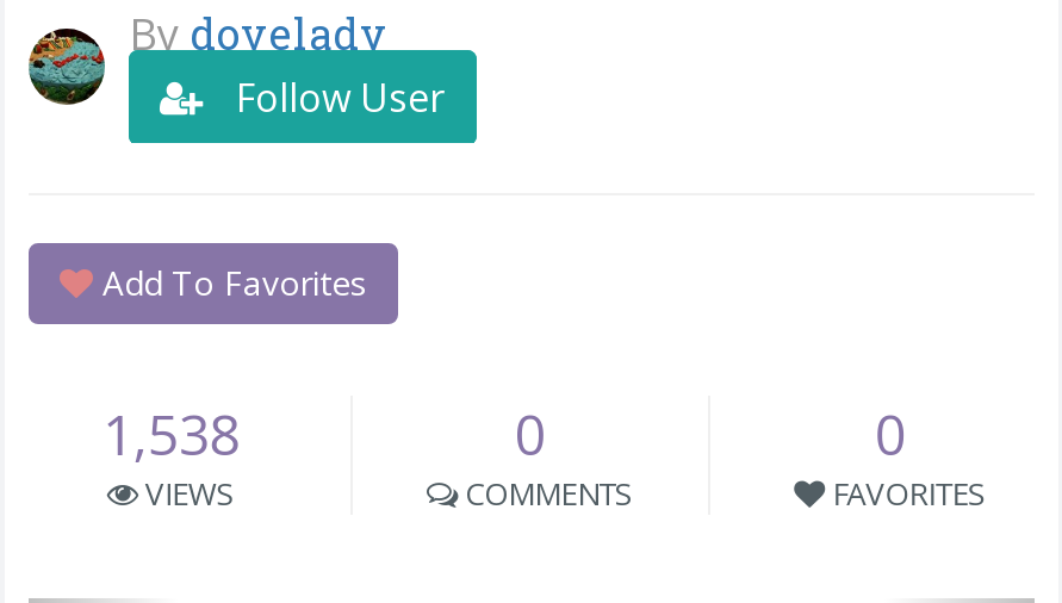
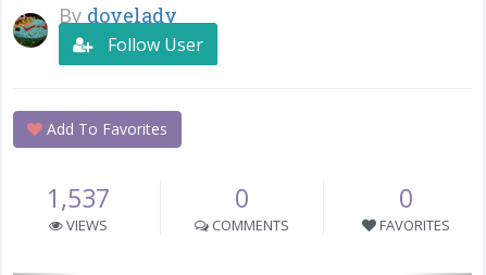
- 1,538
+ 1,537
